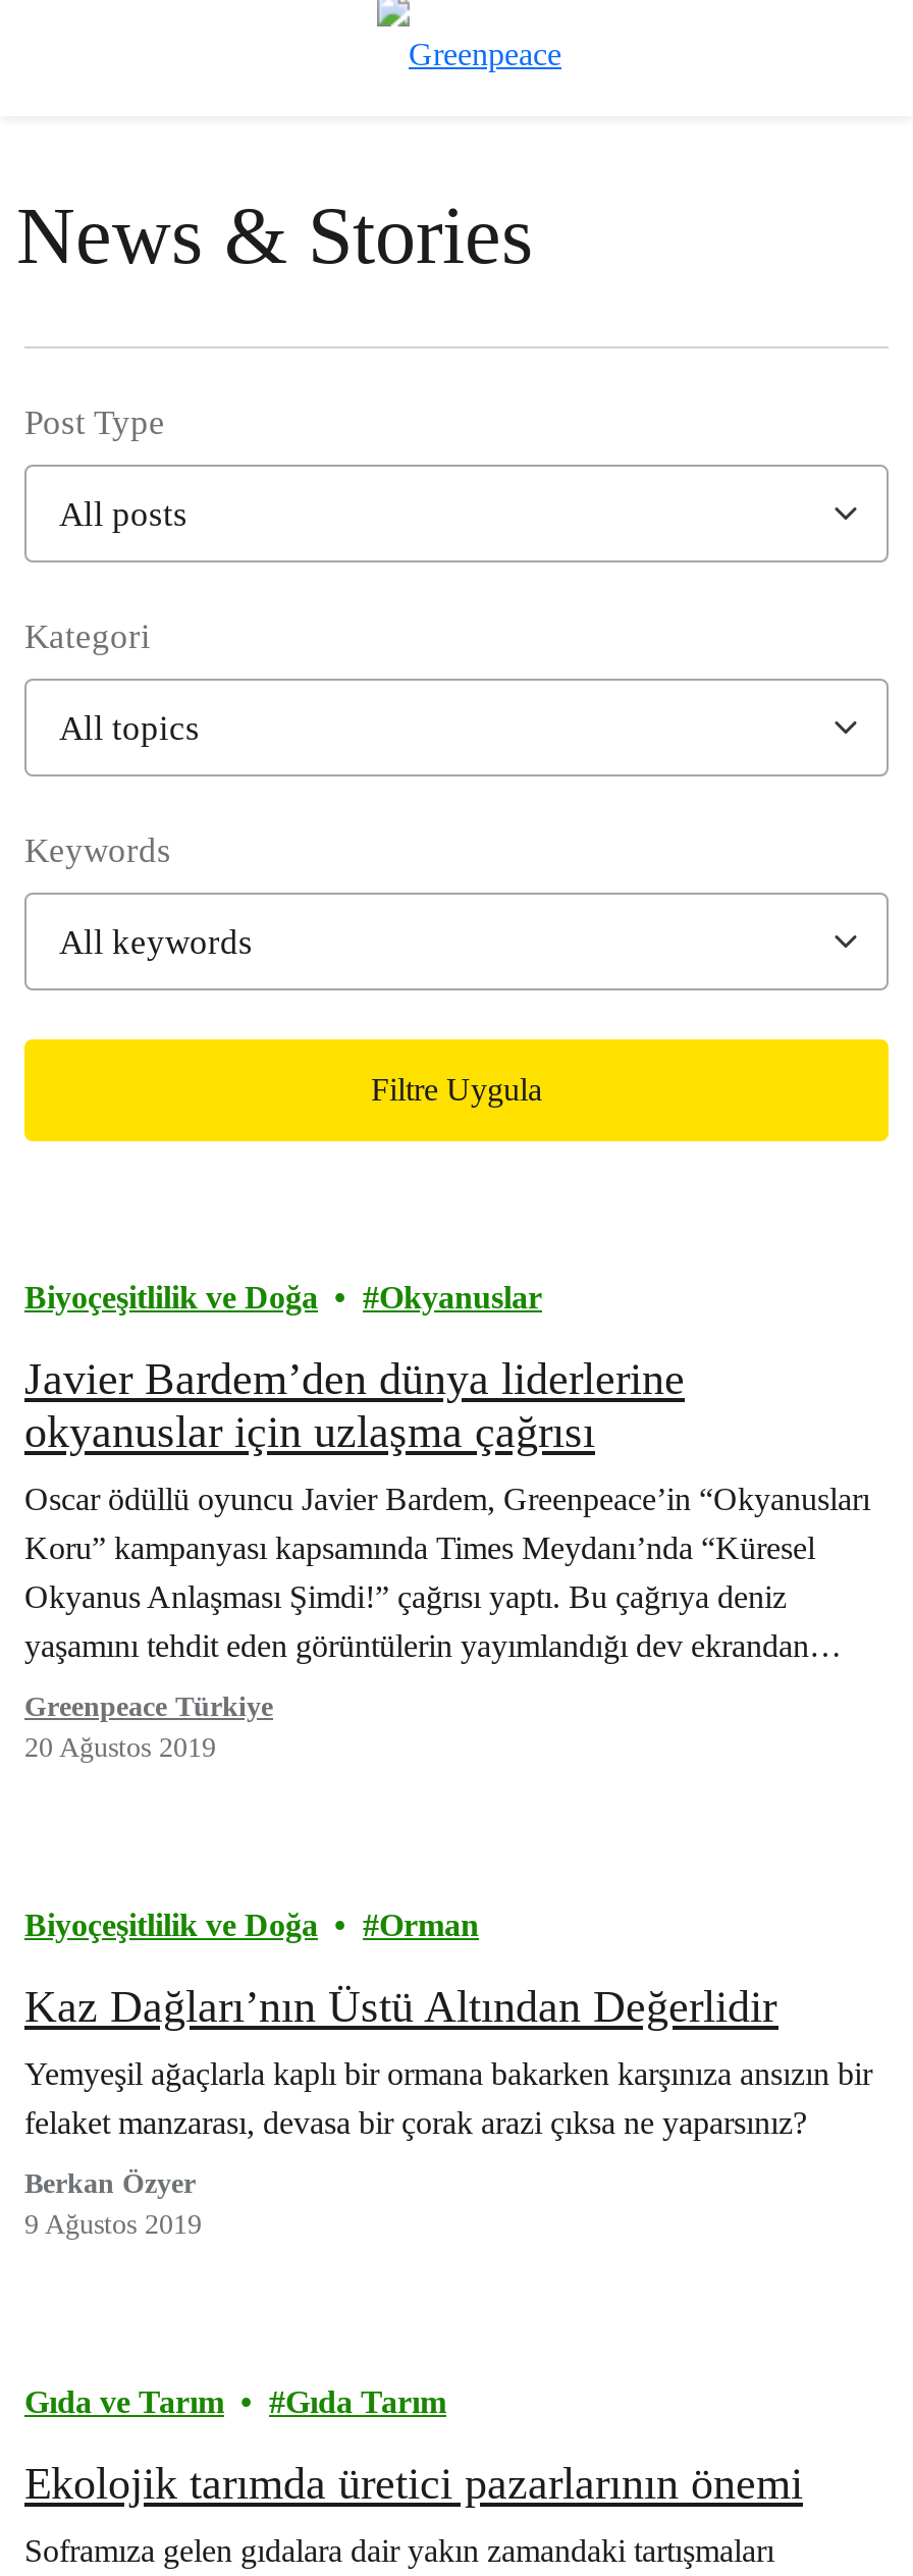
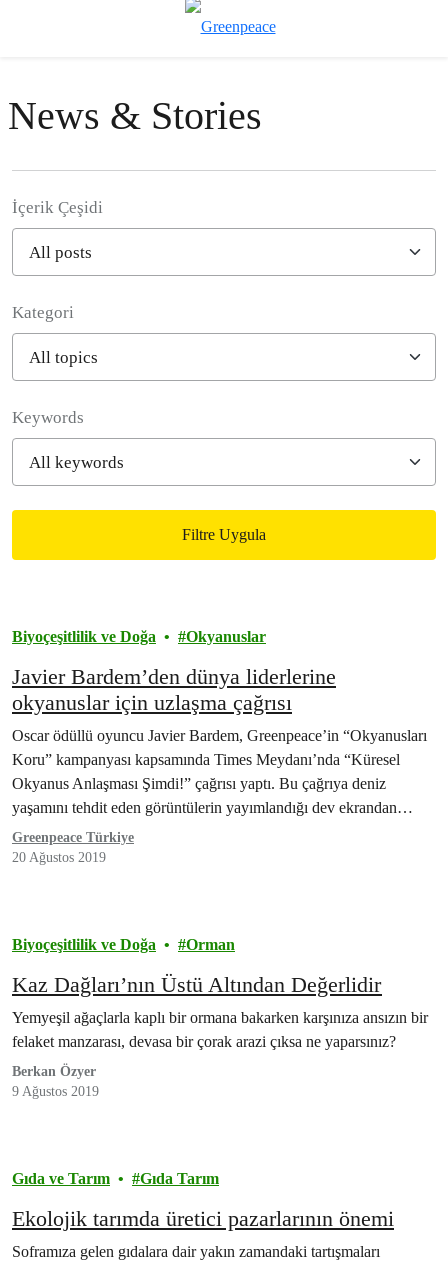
- Post Type
+ İçerik Çeşidi
